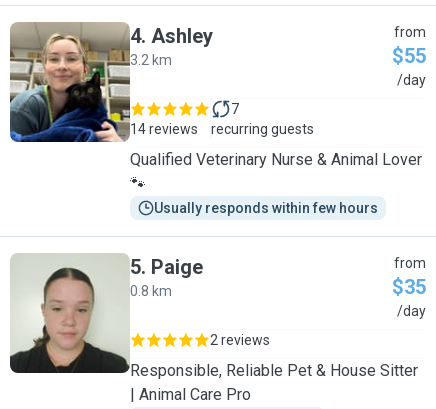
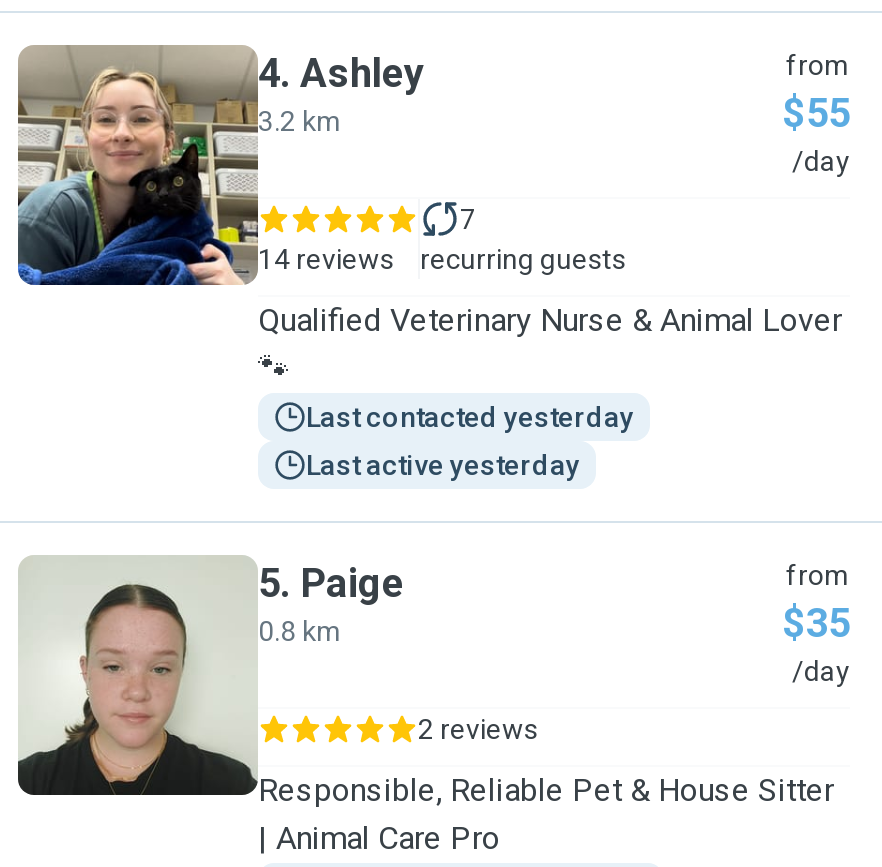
- Usually responds within few hours
+ Last contacted yesterday
+ Last active yesterday
